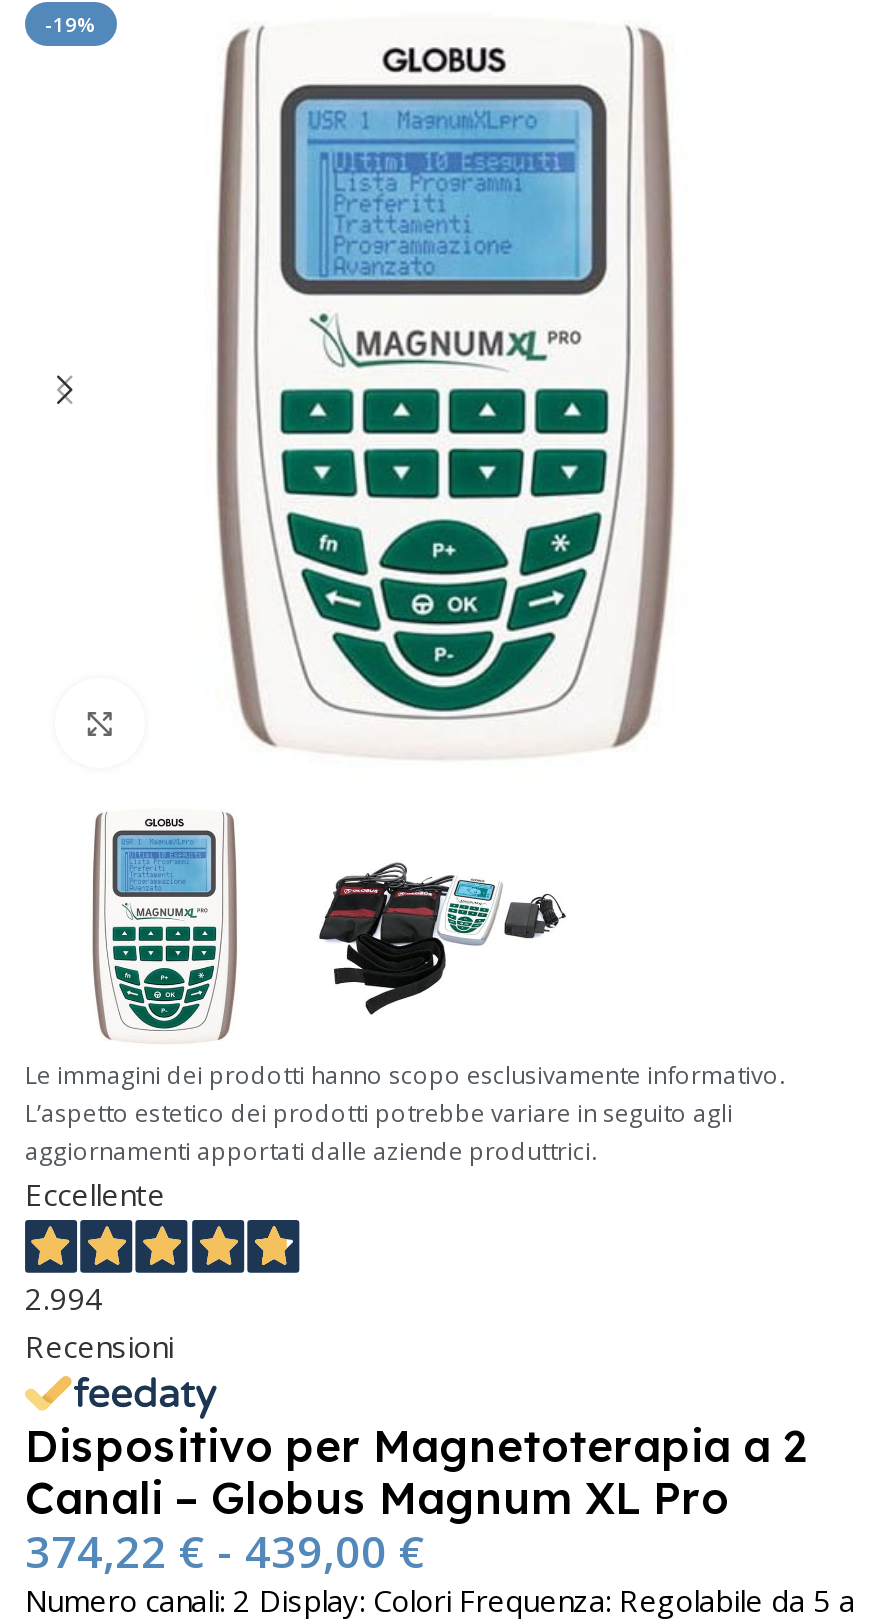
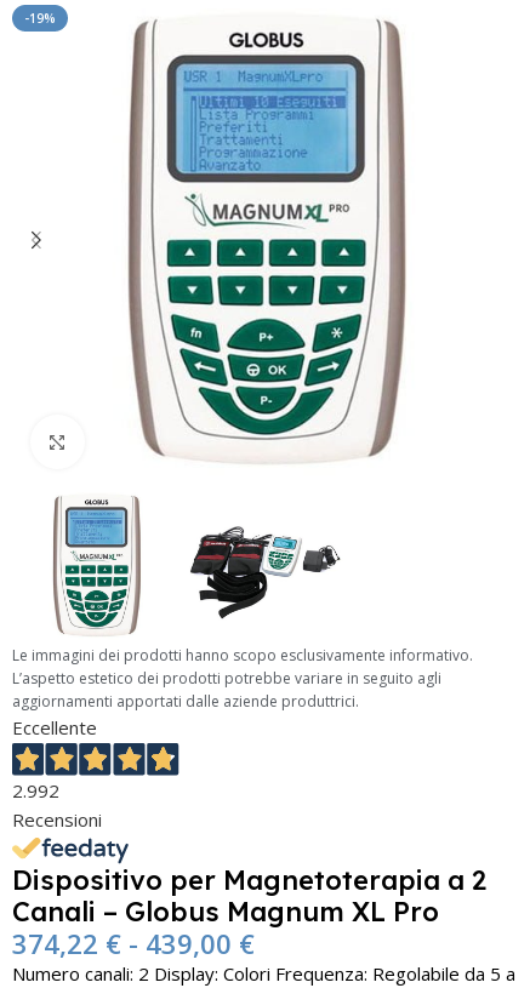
- 2.994
+ 2.992
